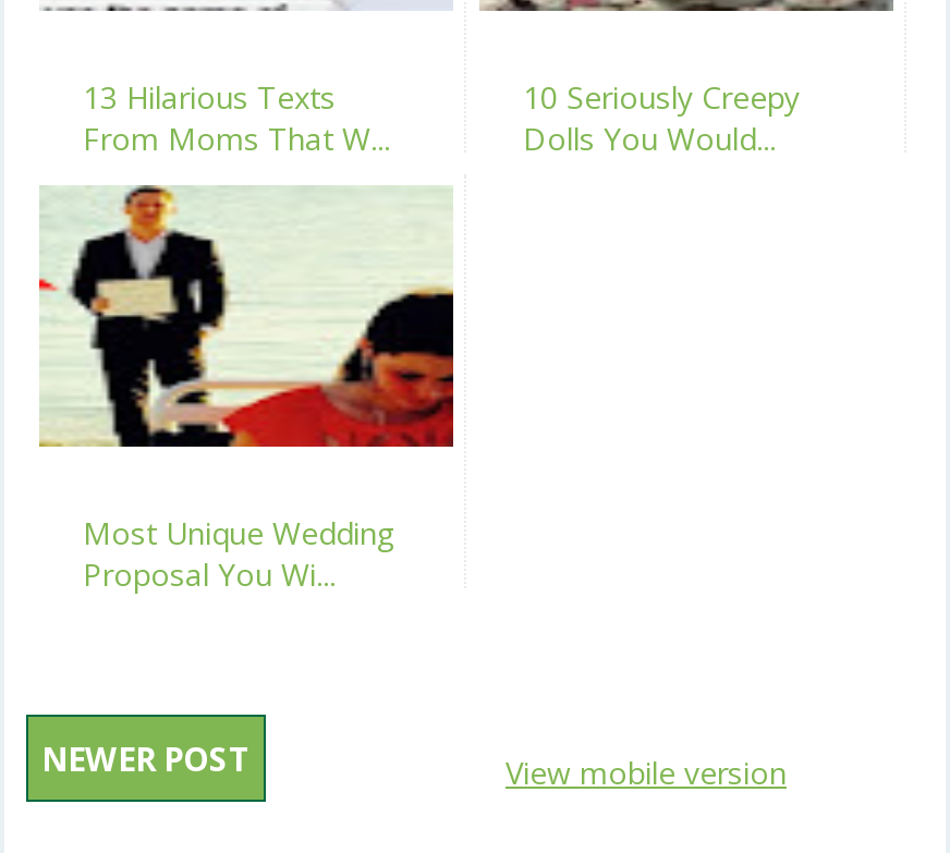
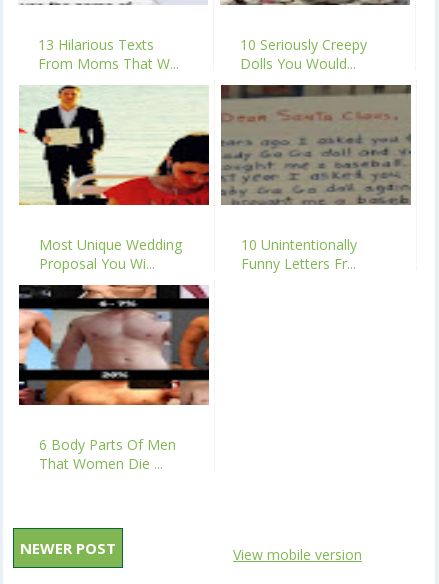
+ [image]
+ 10 Unintentionally
+ Funny Letters Fr...

+ [image]
+ 6 Body Parts Of Men
+ That Women Die ...
